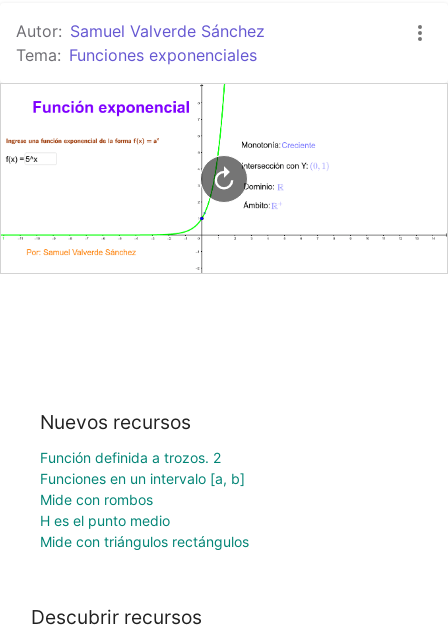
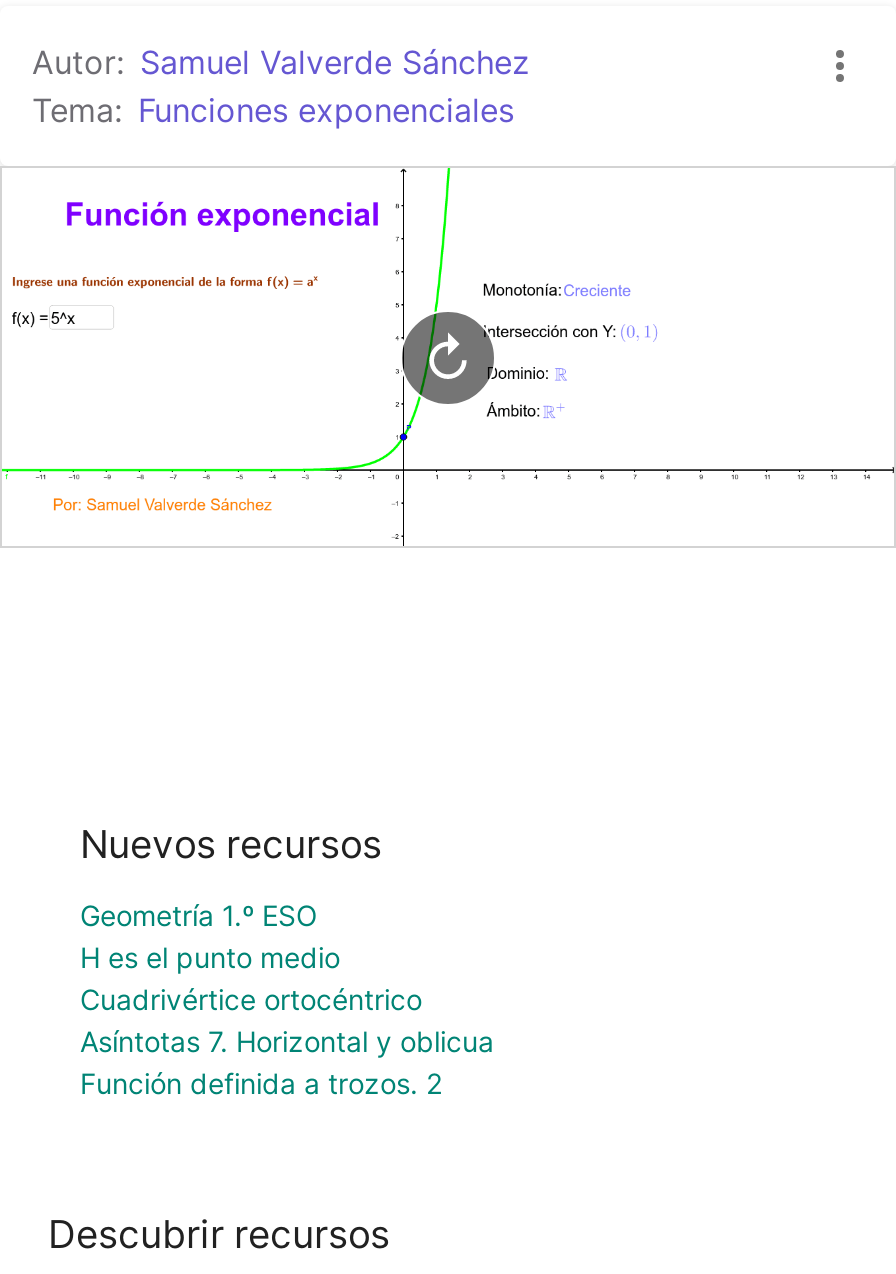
+ Geometría 1.º ESO
+ Cuadrivértice ortocéntrico
+ Asíntotas 7. Horizontal y oblicua

moved down: Función definida a trozos. 2

- Funciones en un intervalo [a, b]
- Mide con rombos
- Mide con triángulos rectángulos

moved up: H es el punto medio
